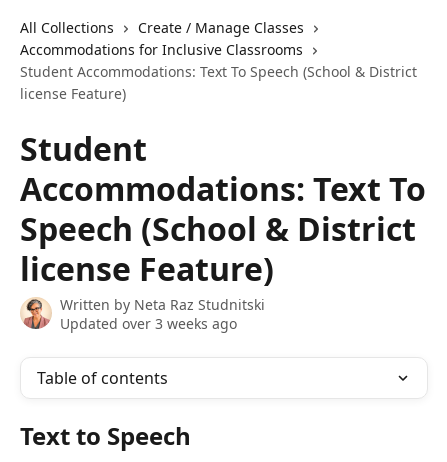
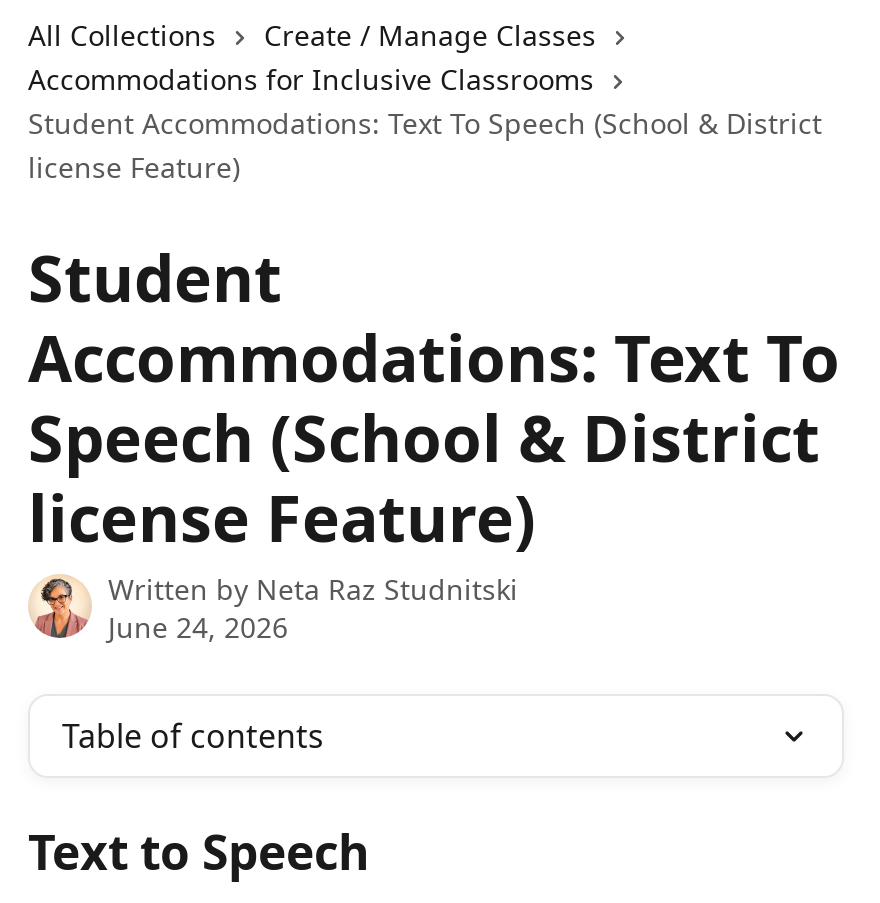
- Updated over 3 weeks ago
+ June 24, 2026
